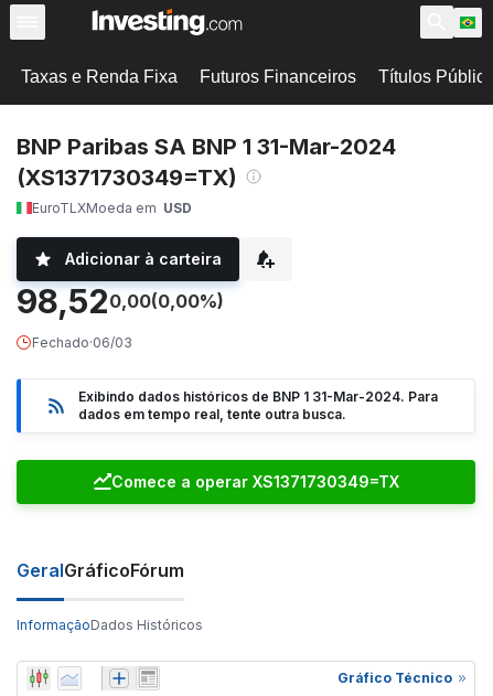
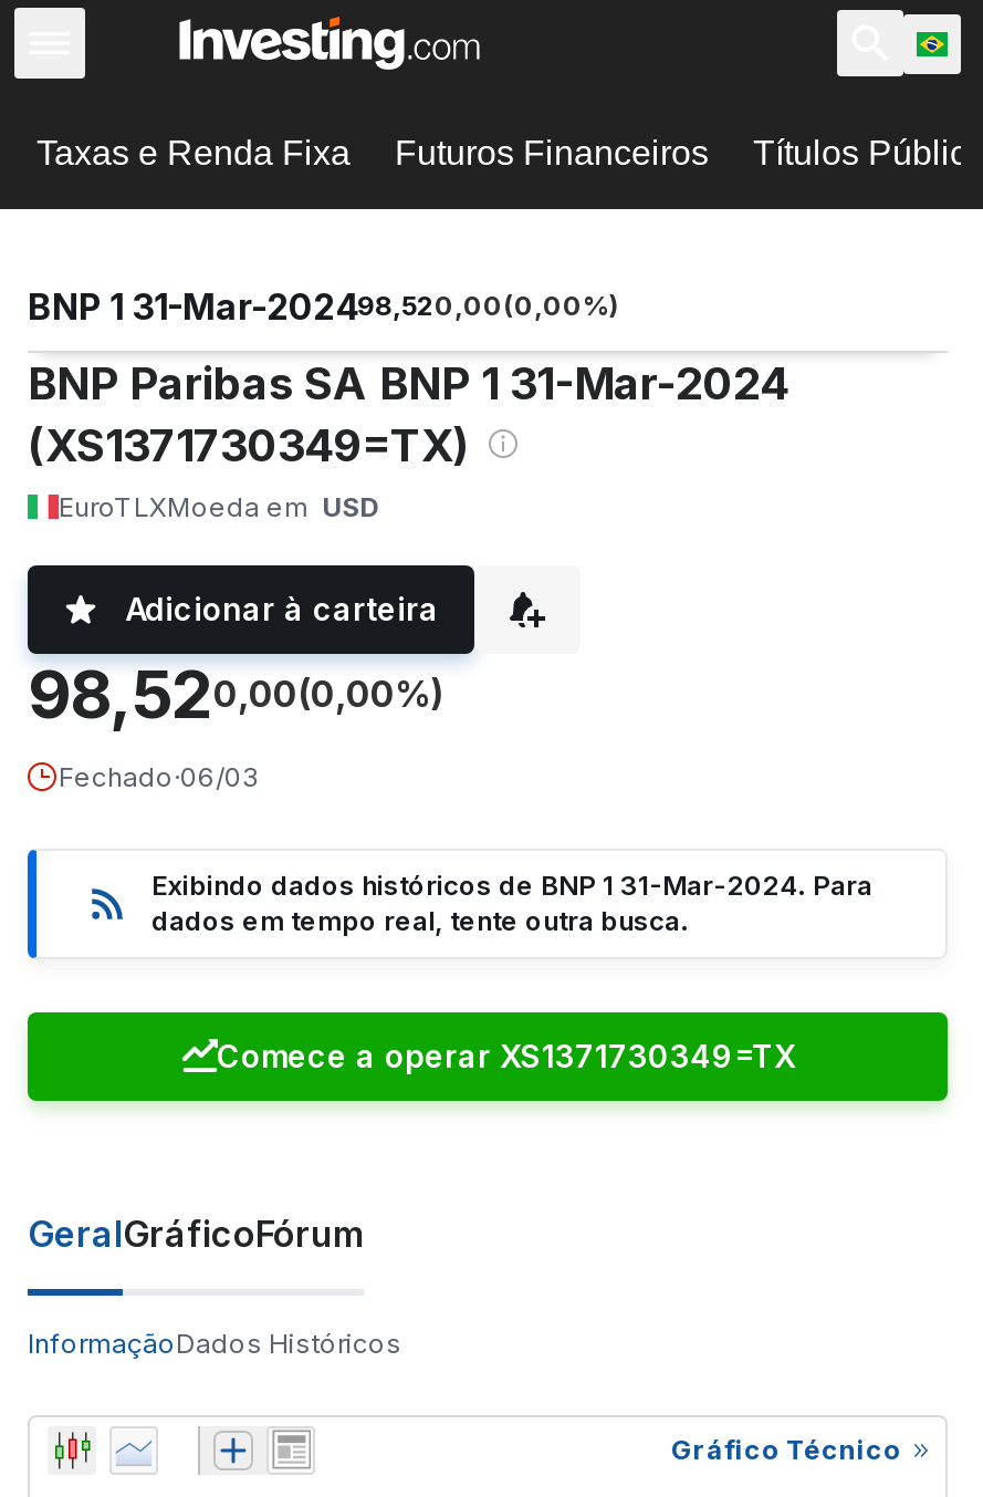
+ BNP 1 31-Mar-202498,520,00(0,00%)
